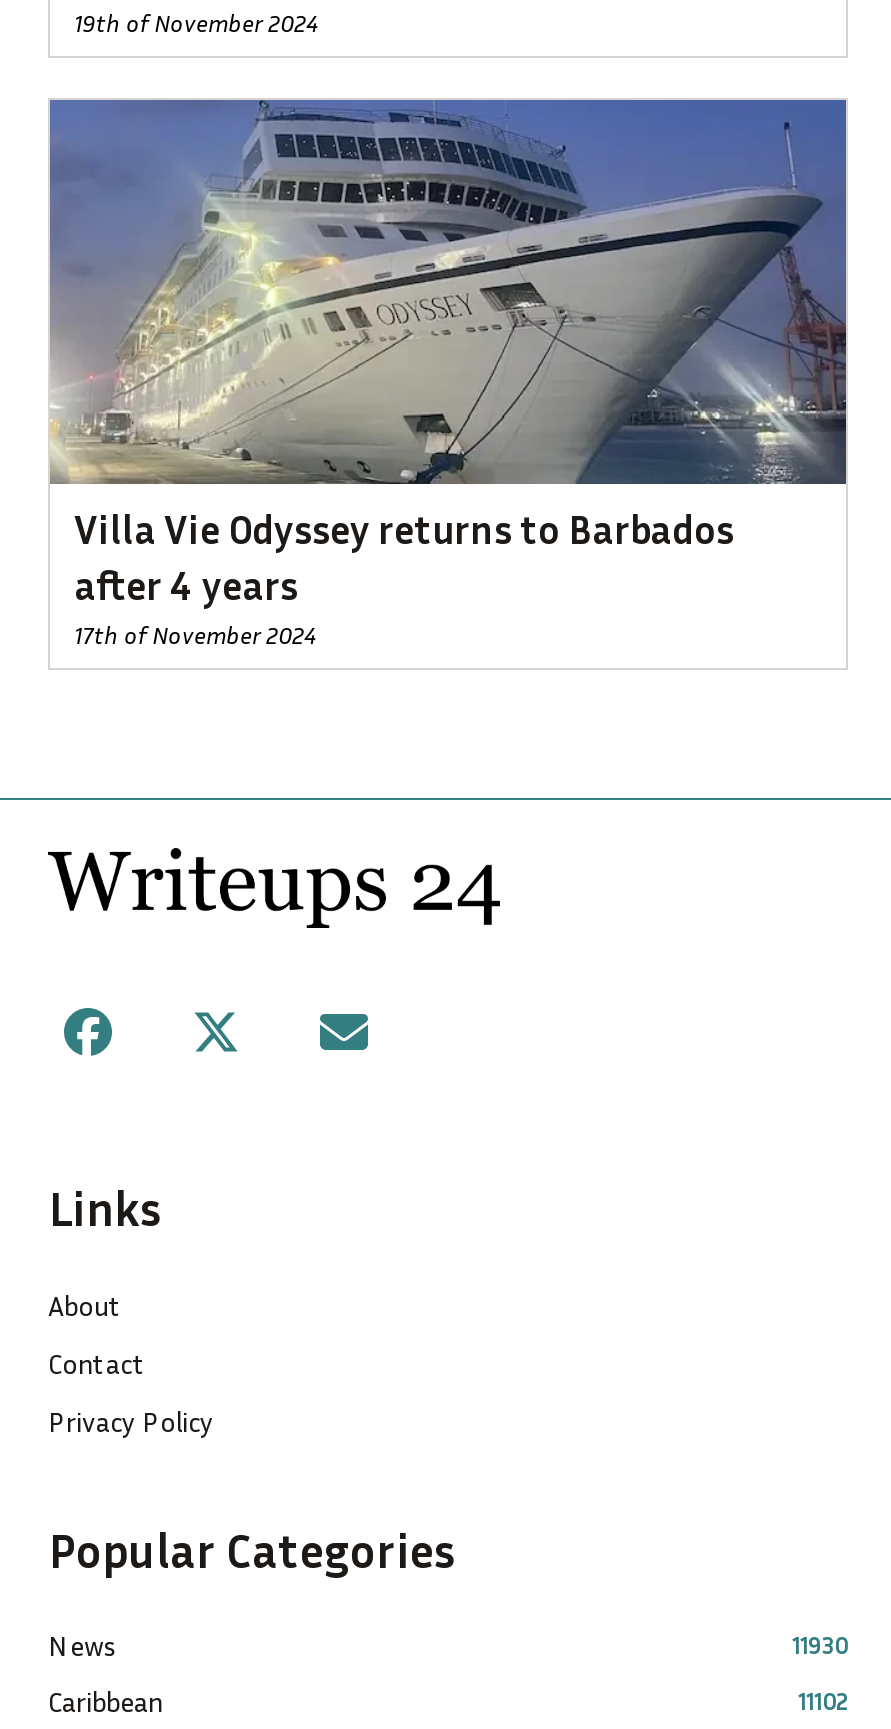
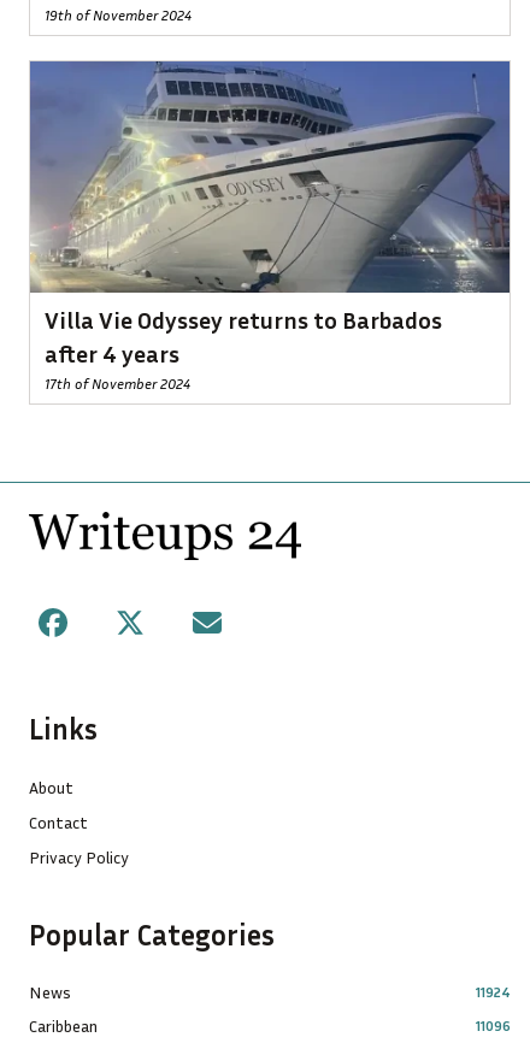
- 11930
+ 11924

- 11102
+ 11096
